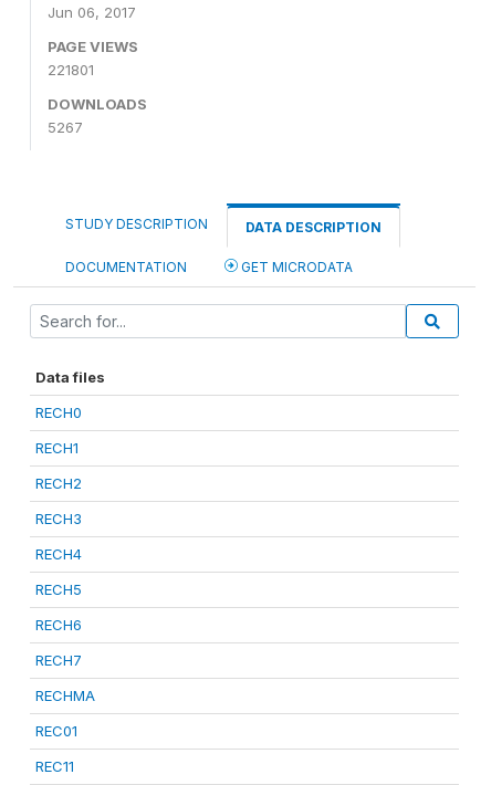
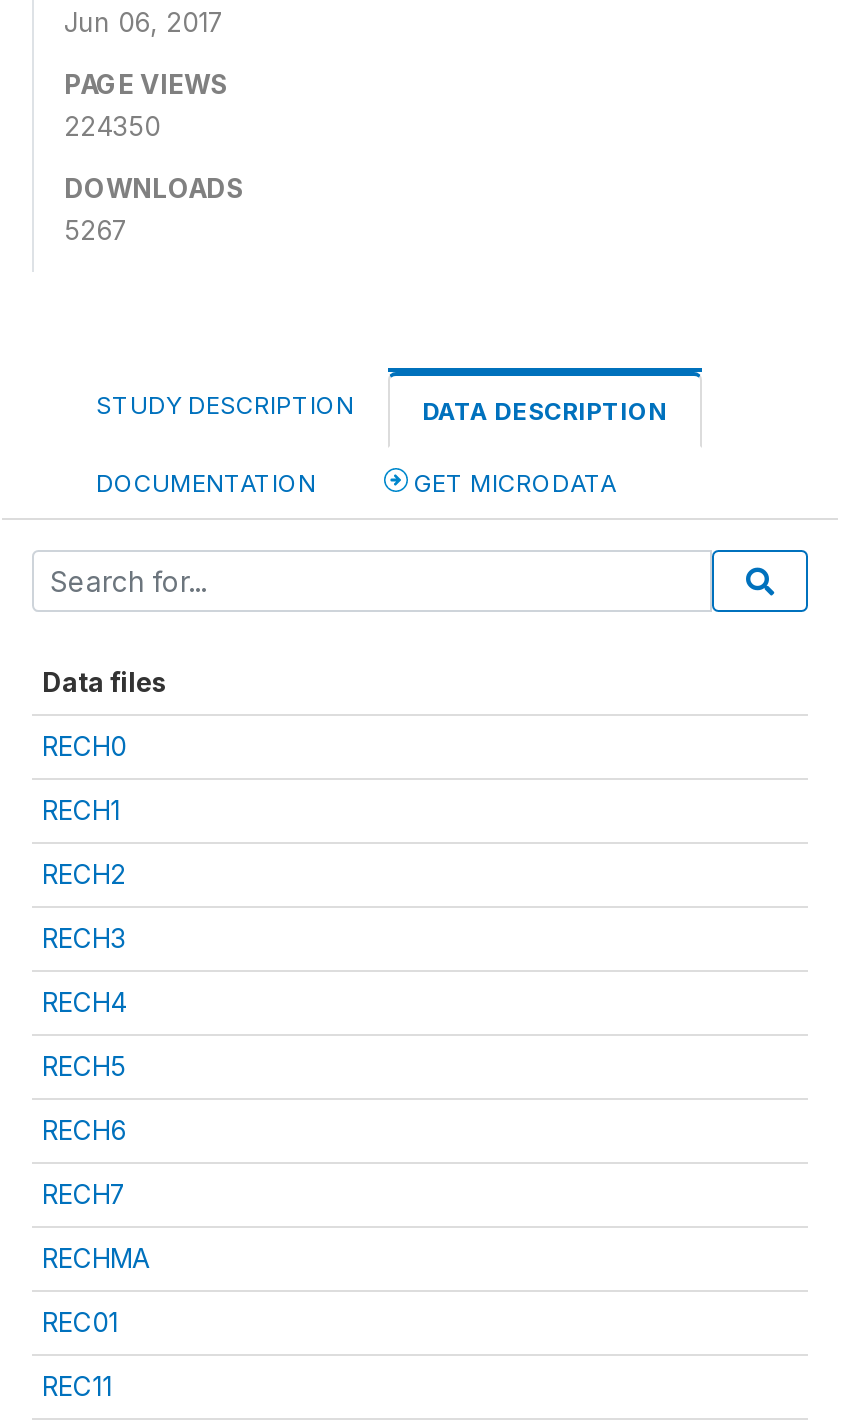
- 221801
+ 224350
